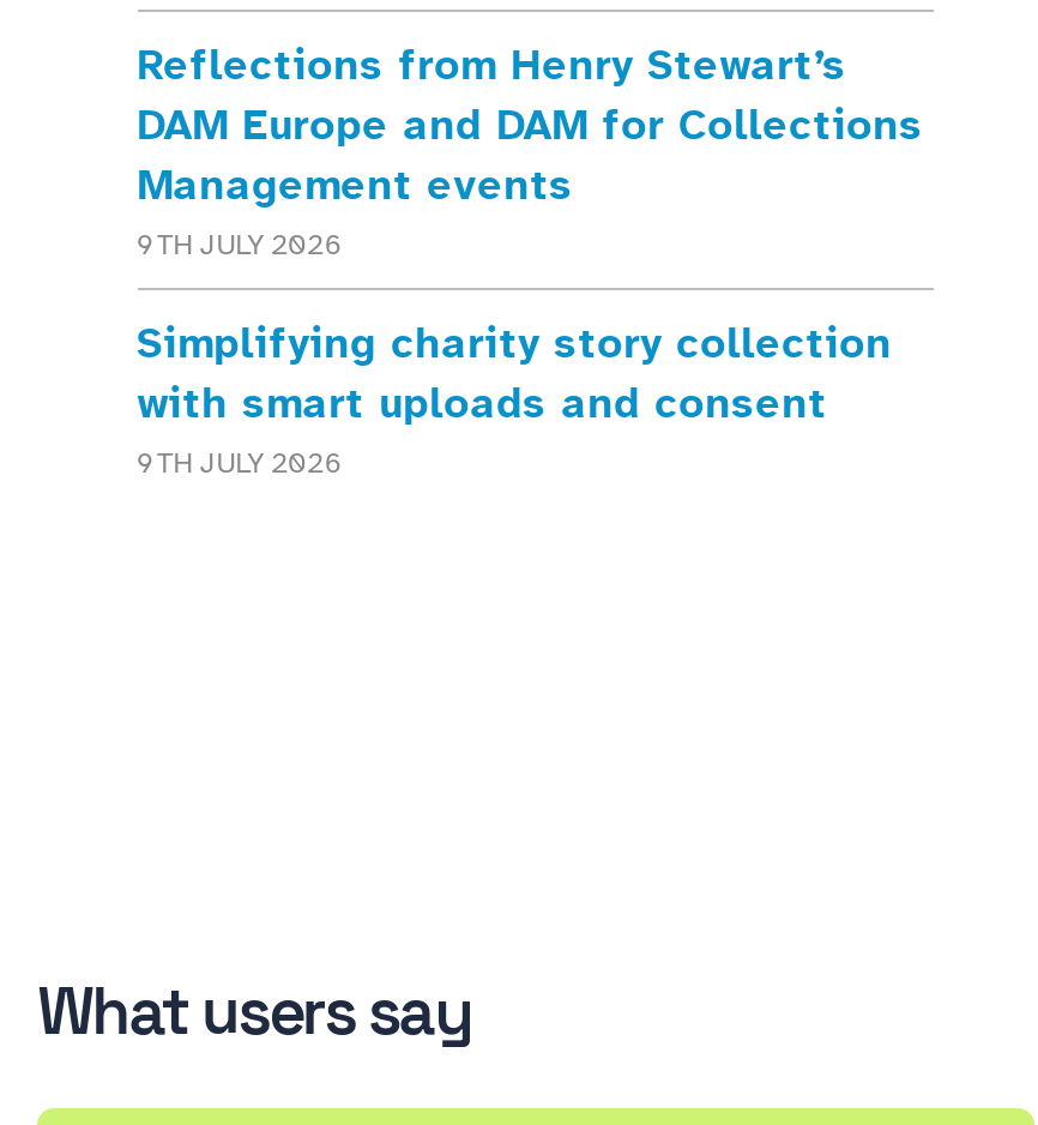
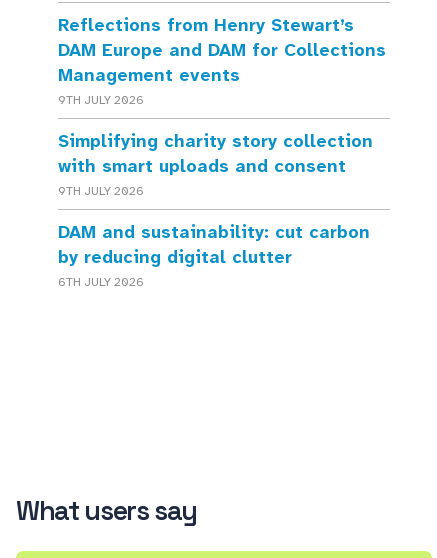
+ DAM and sustainability: cut carbon
+ by reducing digital clutter
+ 6TH JULY 2026
